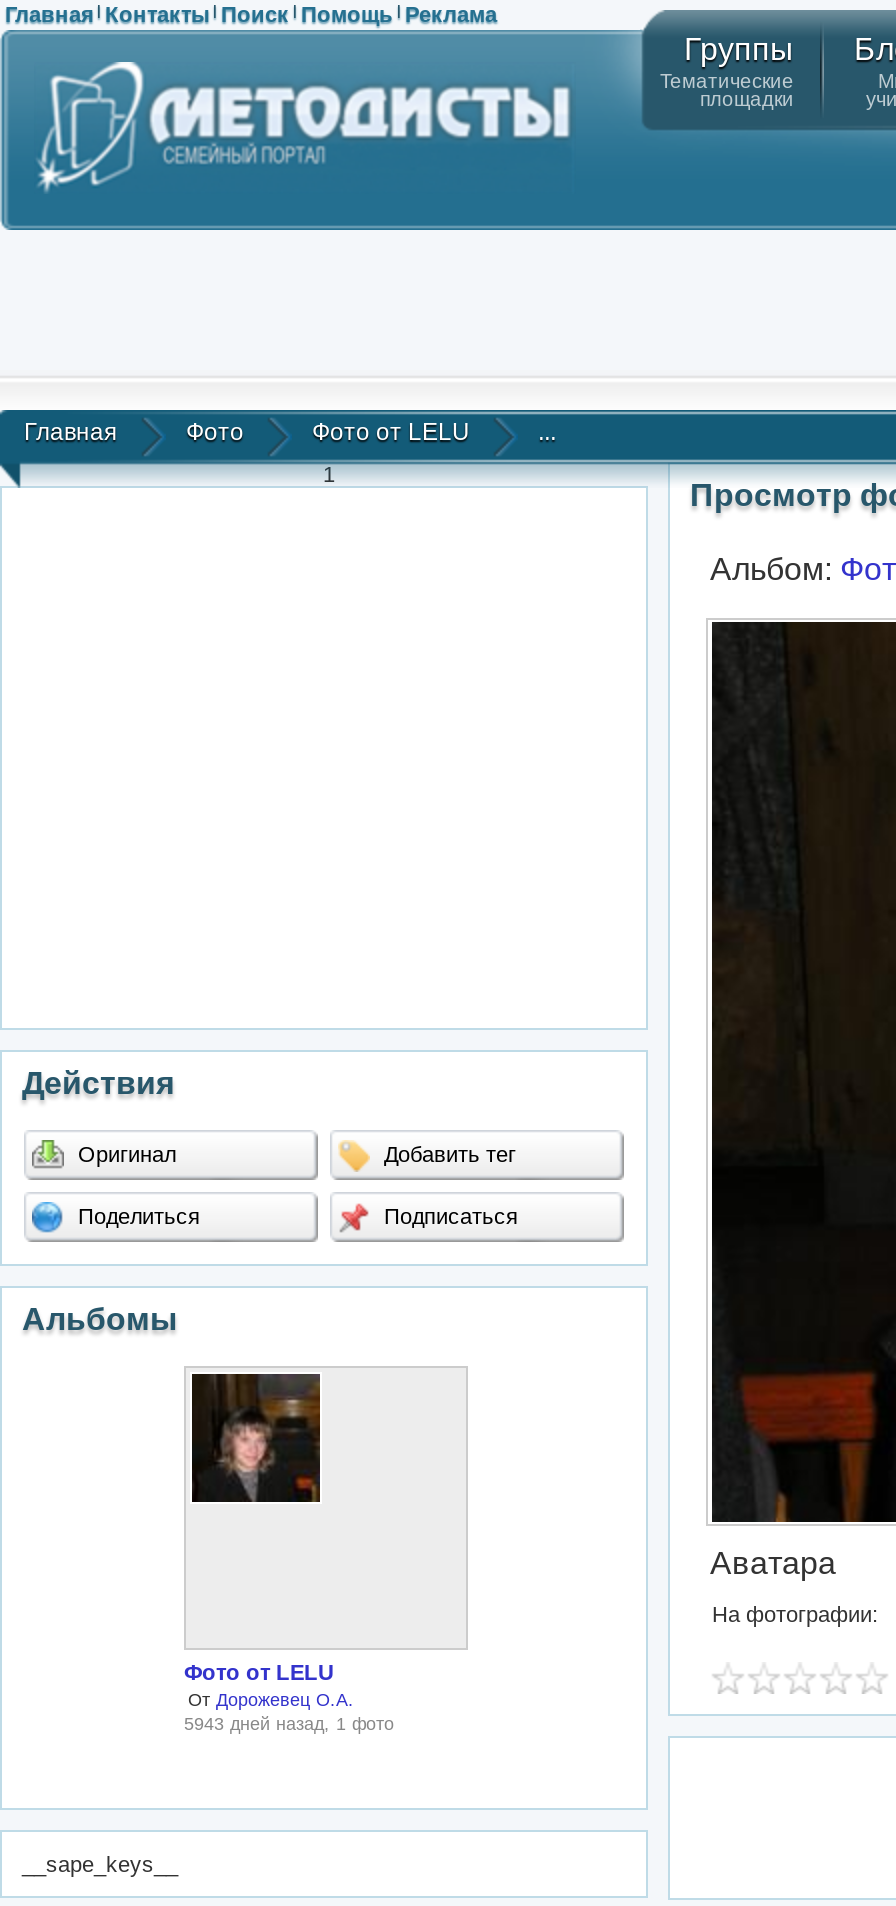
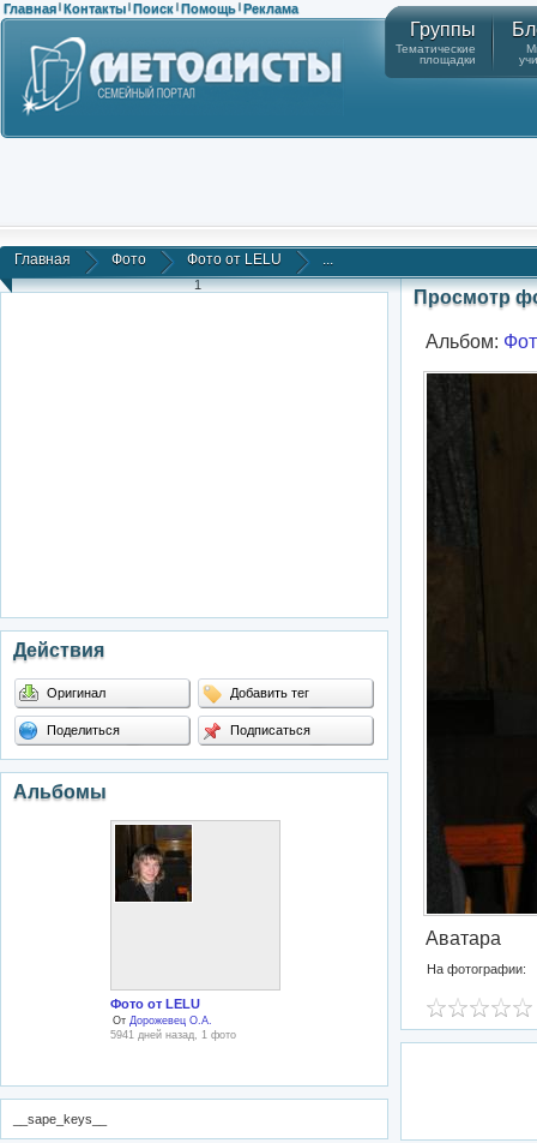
- 5943 дней назад, 1 фото
+ 5941 дней назад, 1 фото
